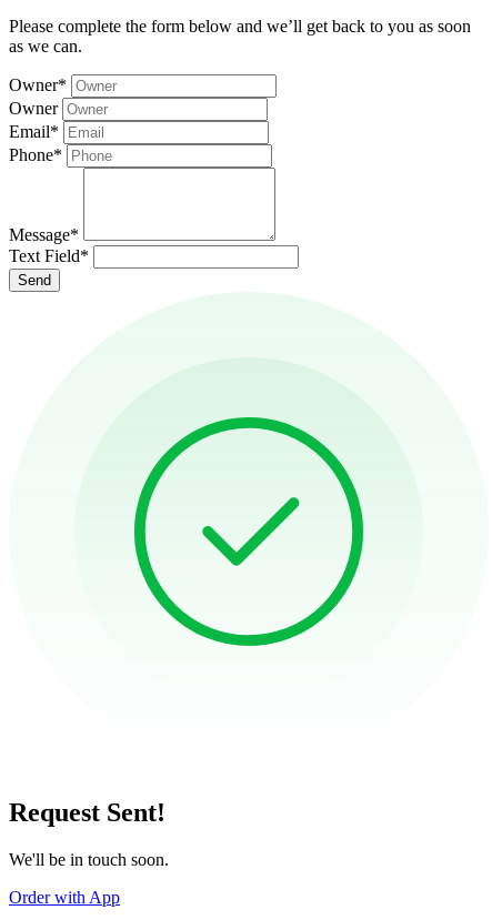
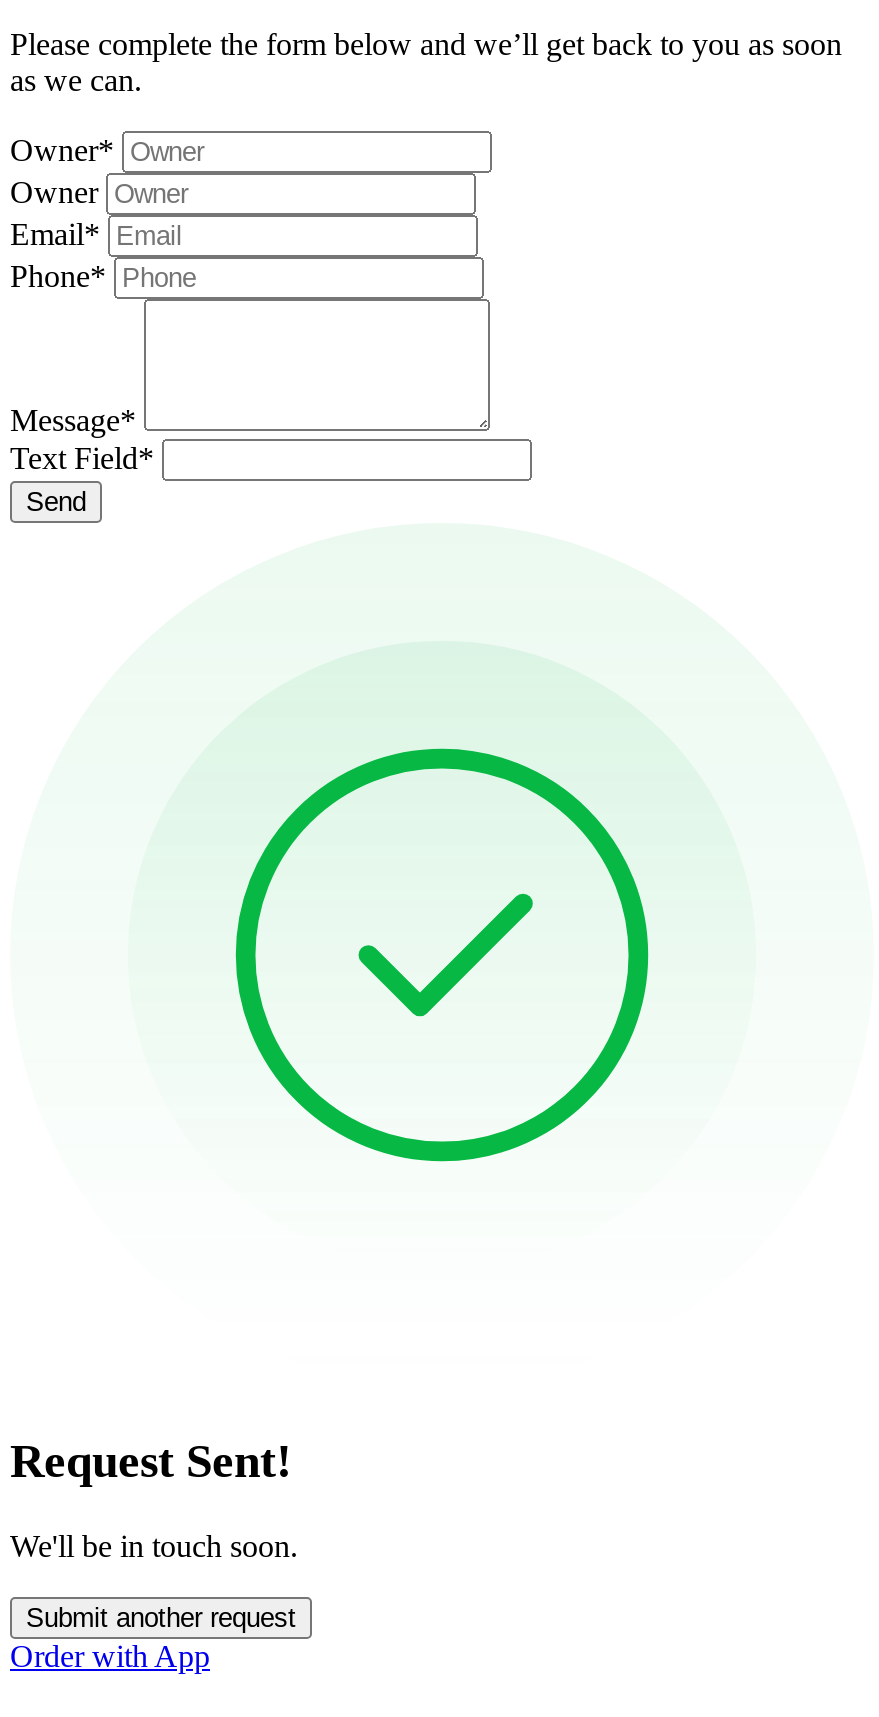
+ Submit another request
